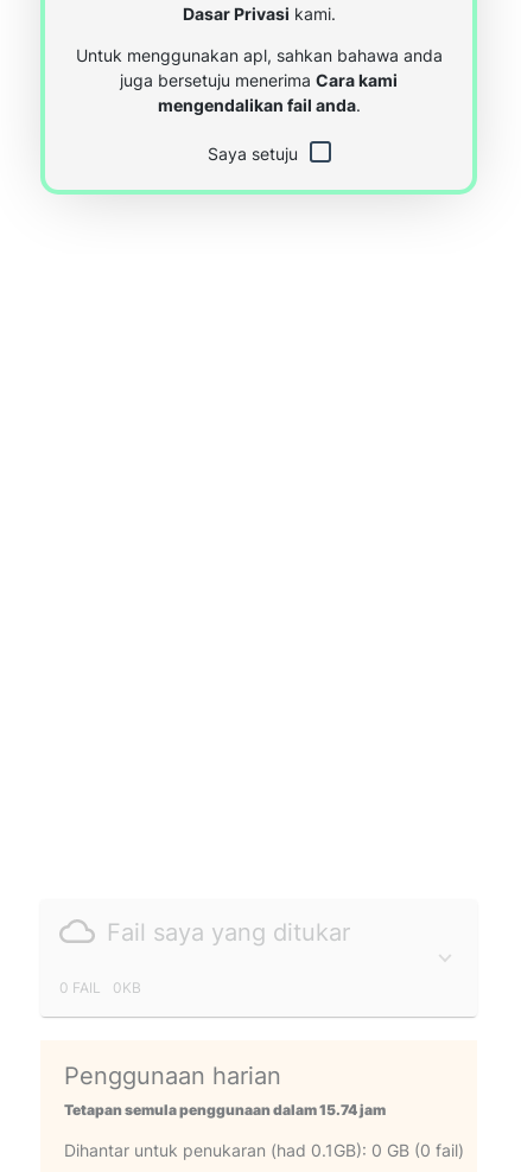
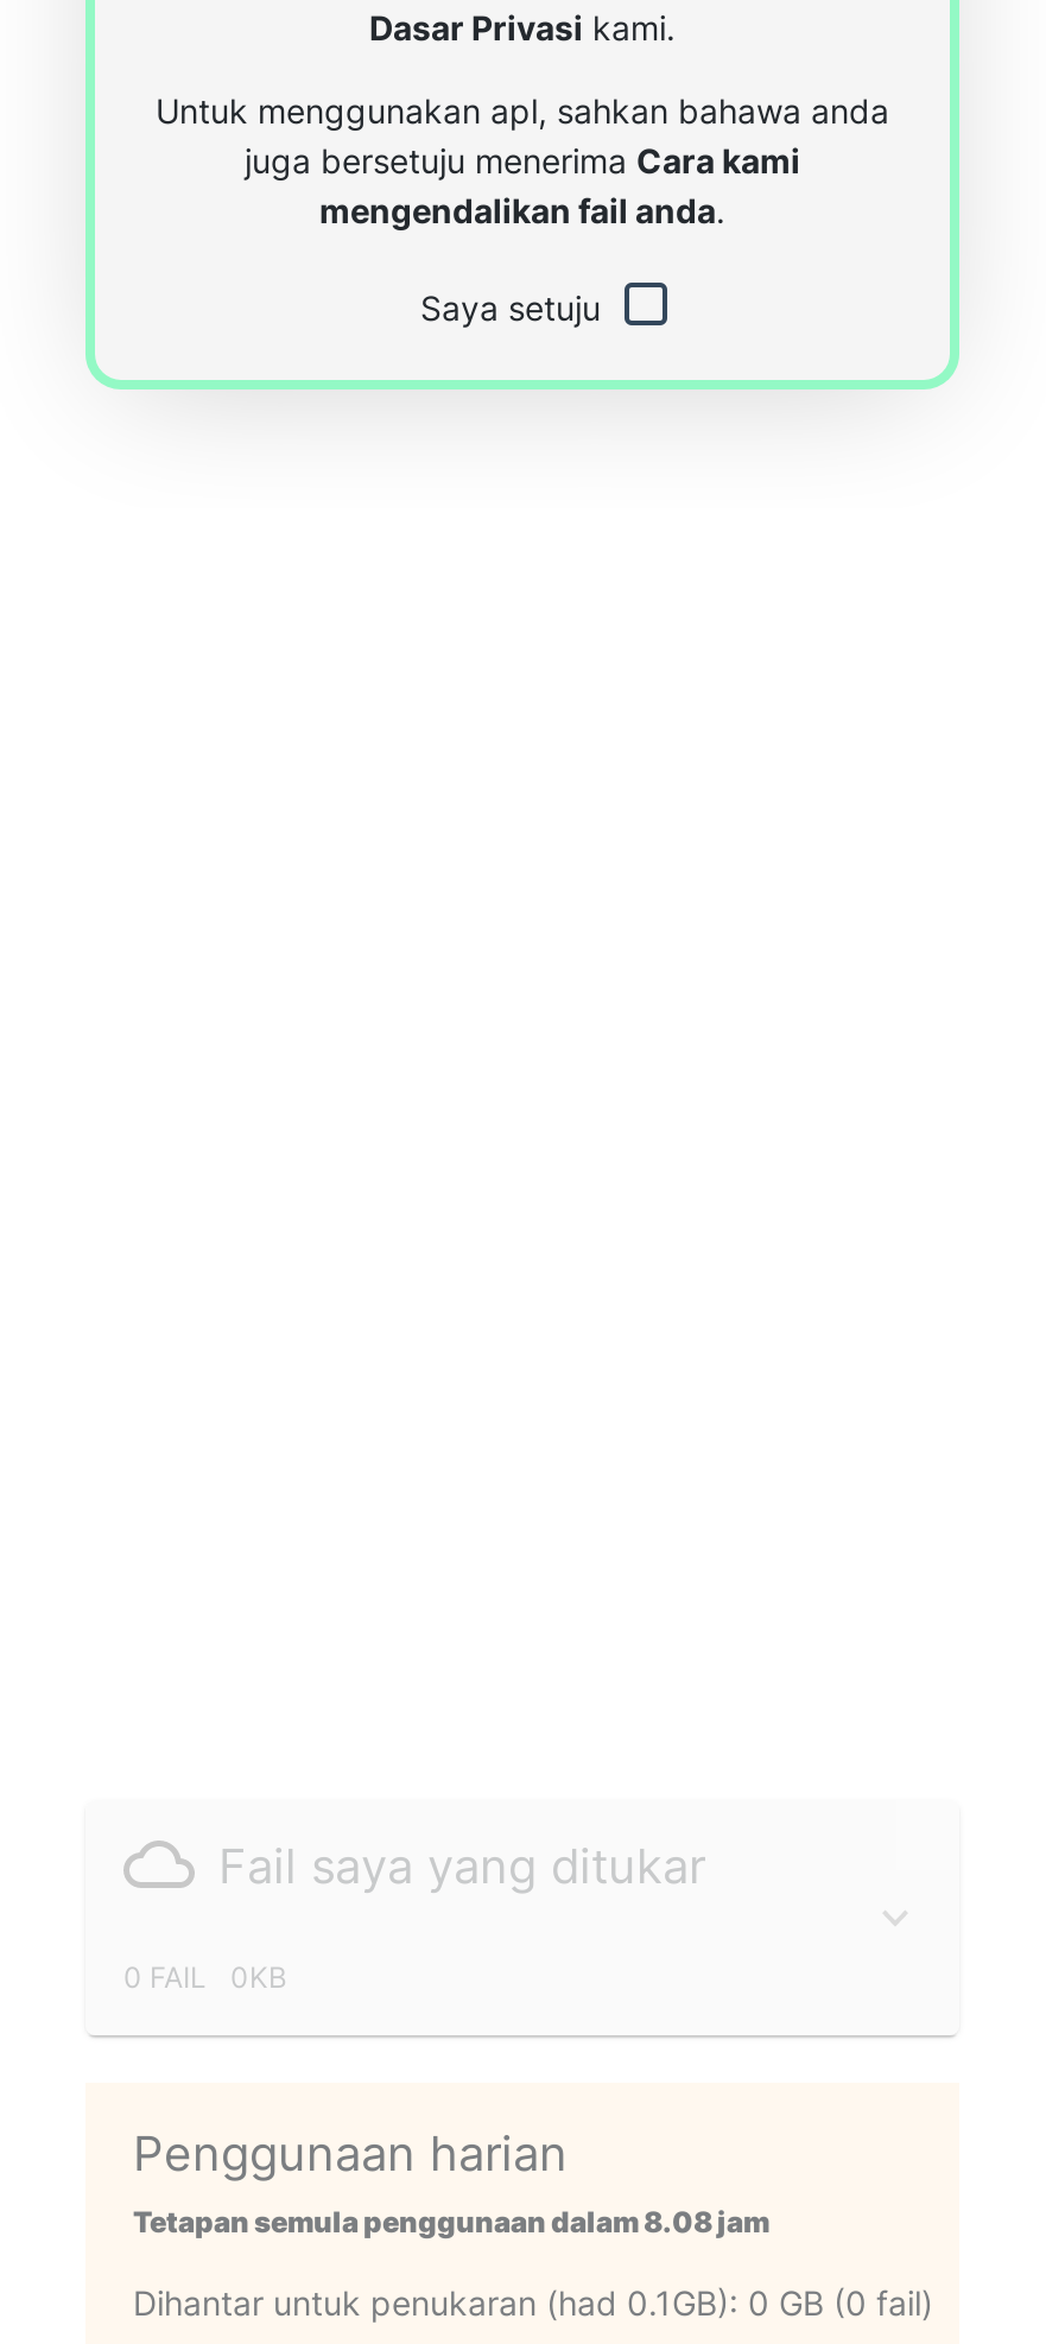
- Tetapan semula penggunaan dalam 15.74 jam
+ Tetapan semula penggunaan dalam 8.08 jam
